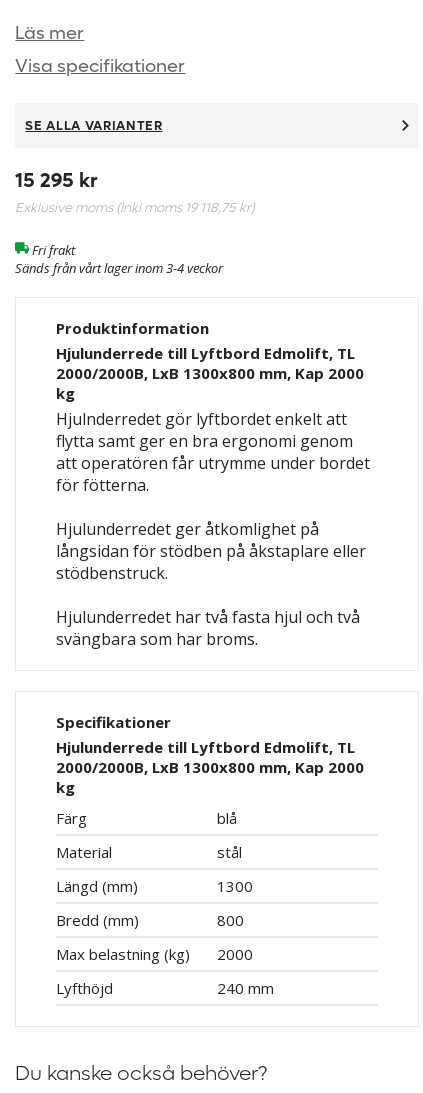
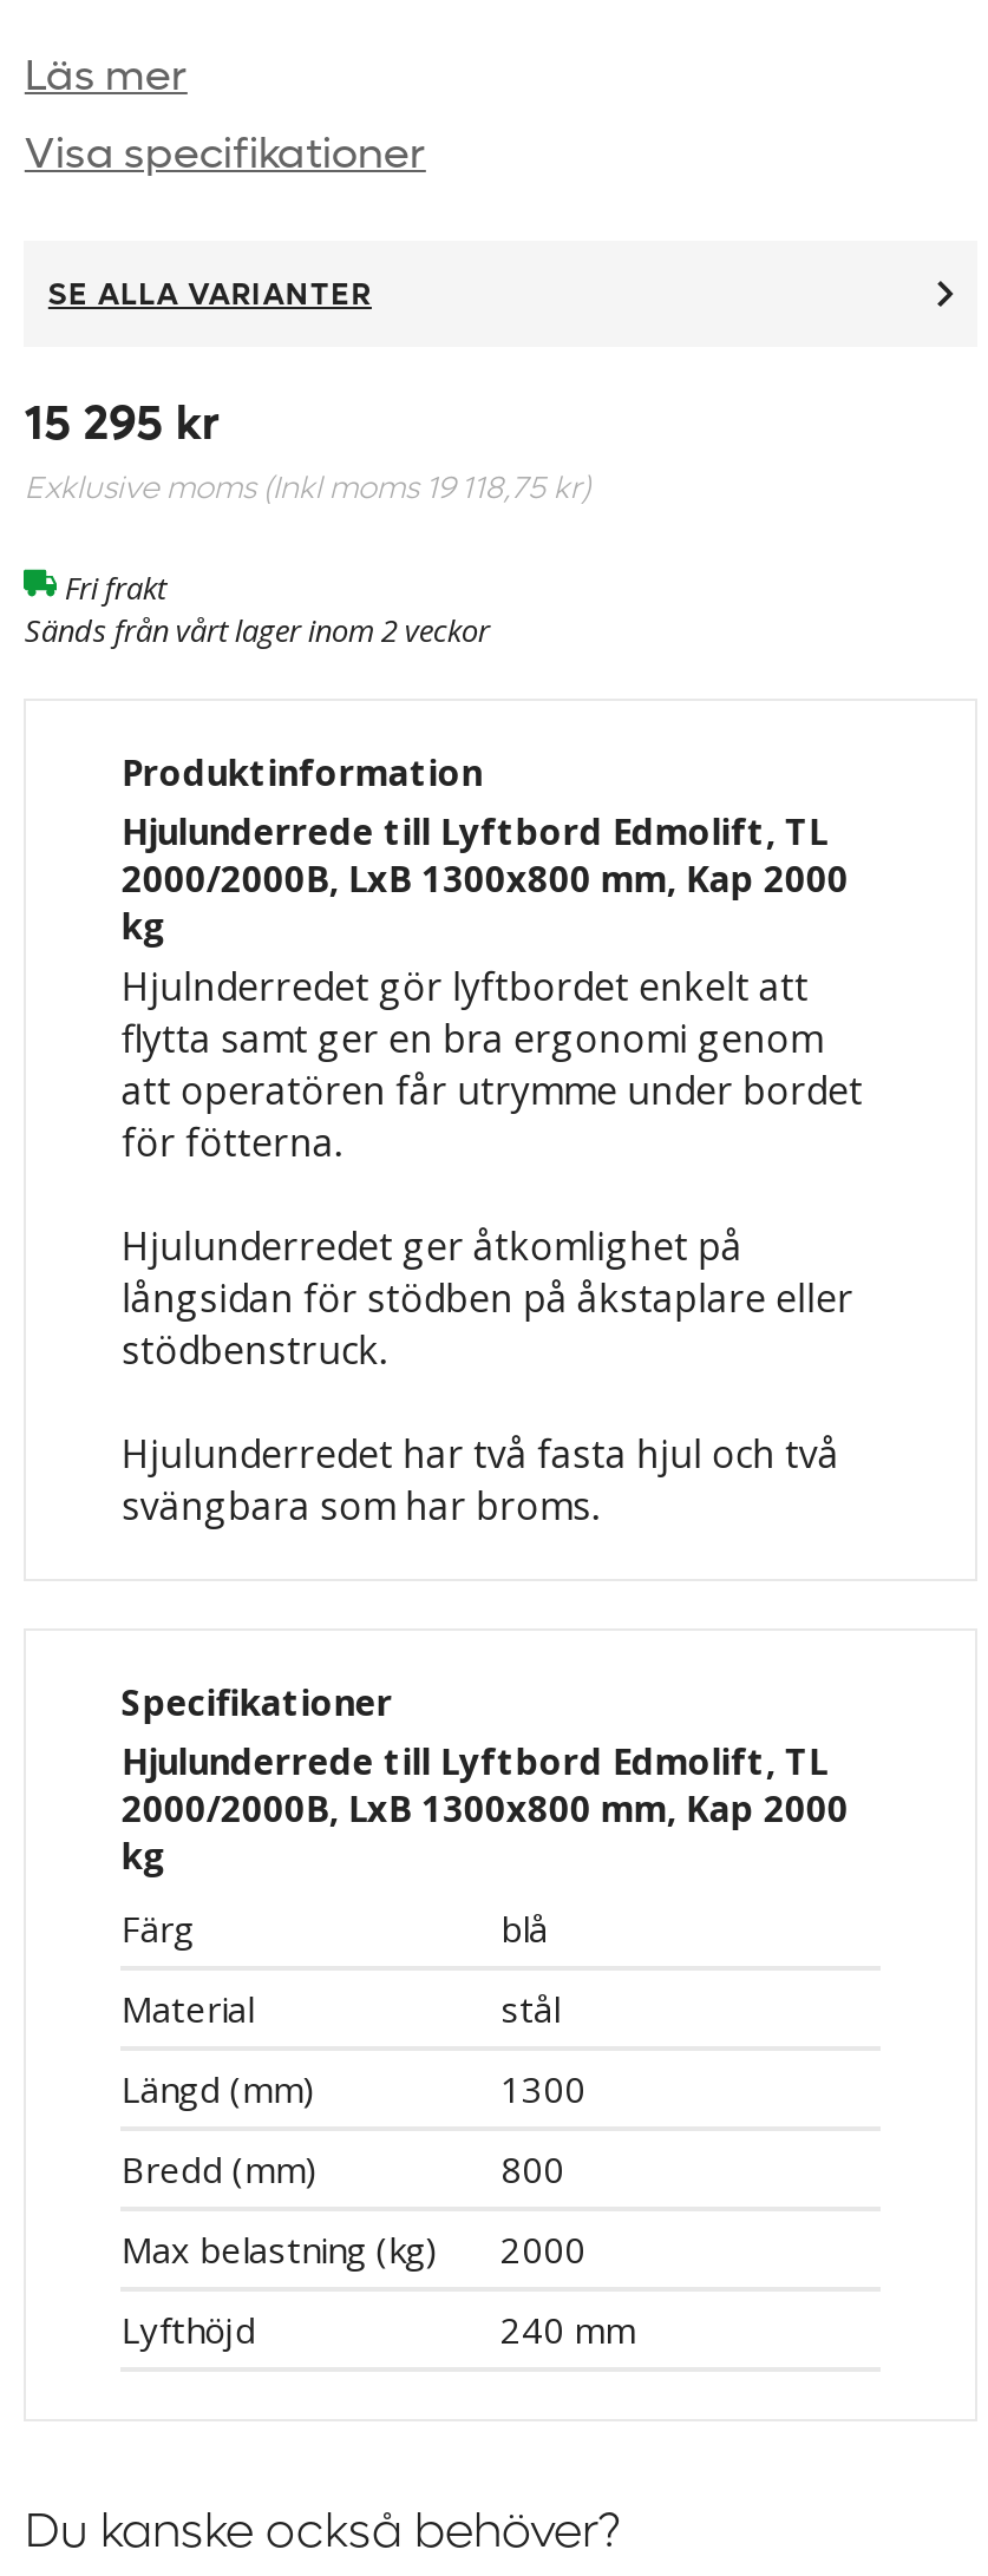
- Sänds från vårt lager inom 3-4 veckor
+ Sänds från vårt lager inom 2 veckor
